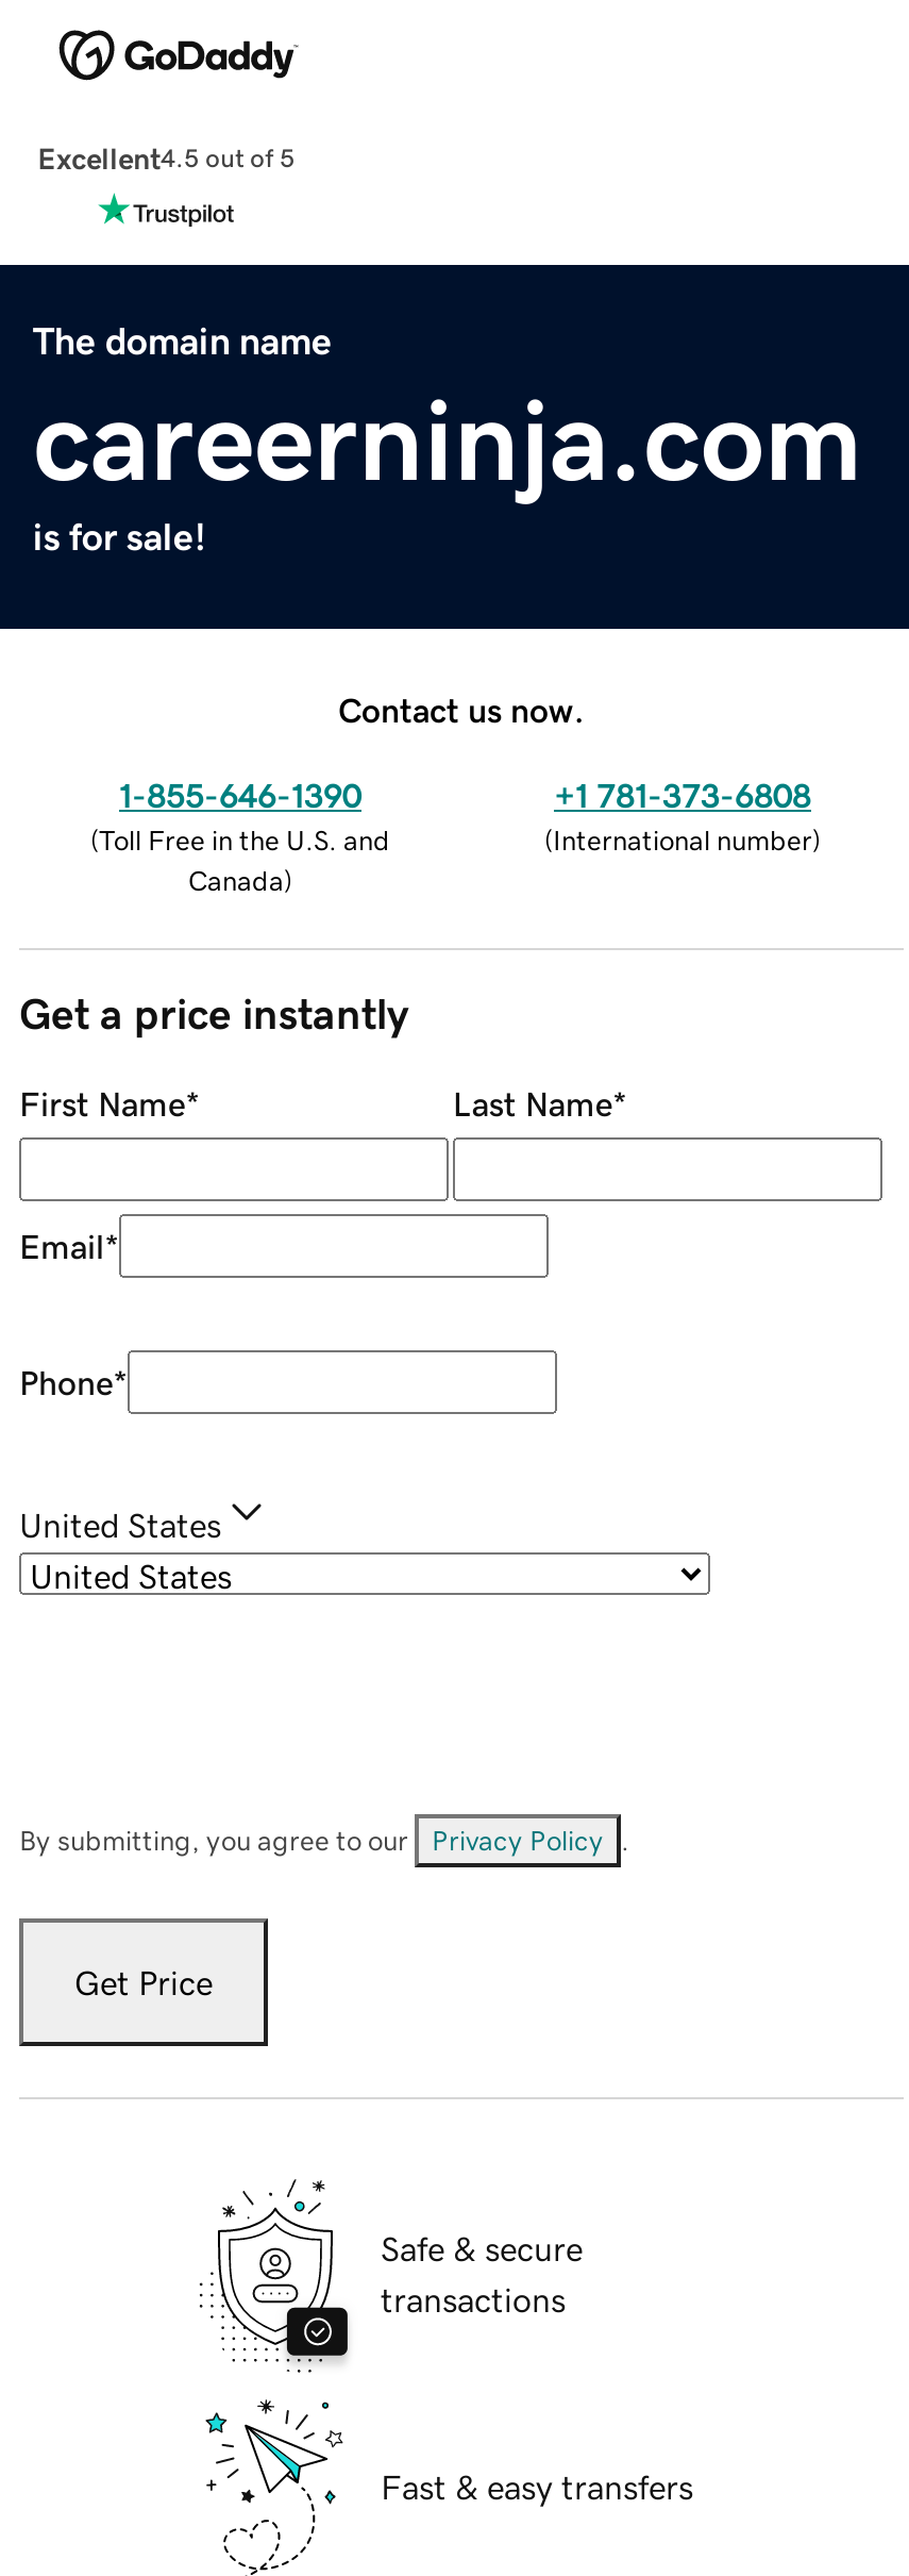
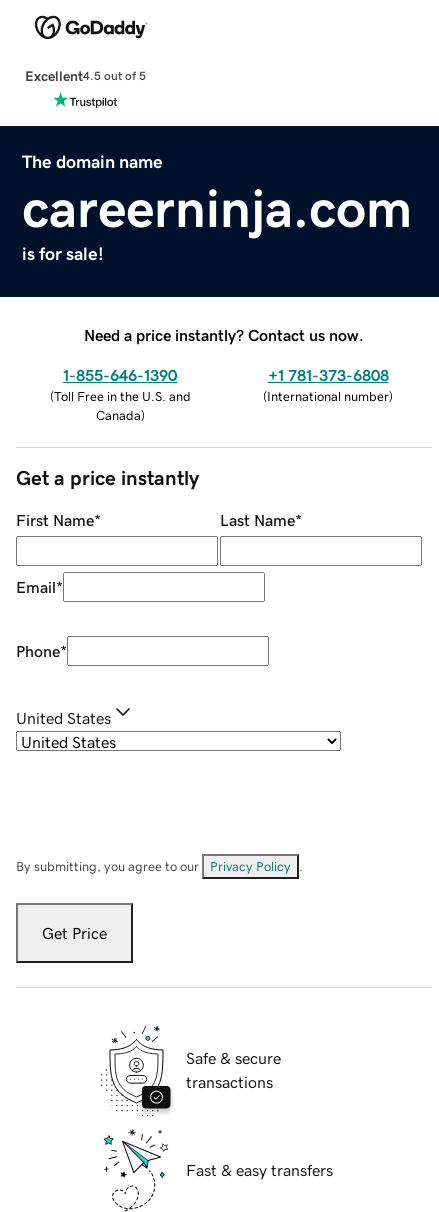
- Contact us now.
+ Need a price instantly? Contact us now.
